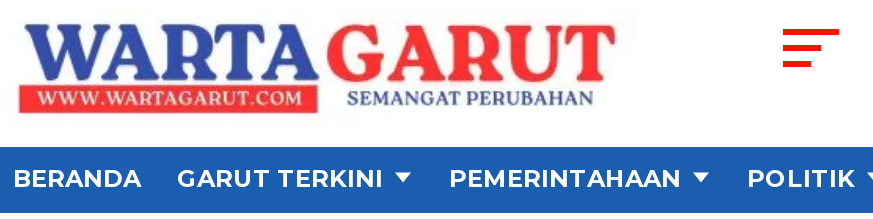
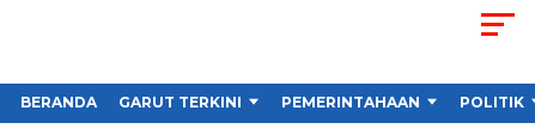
- [image]
